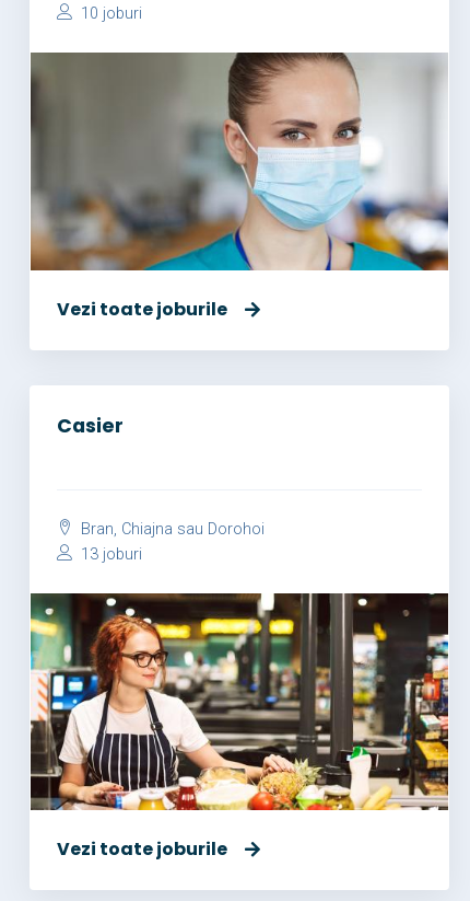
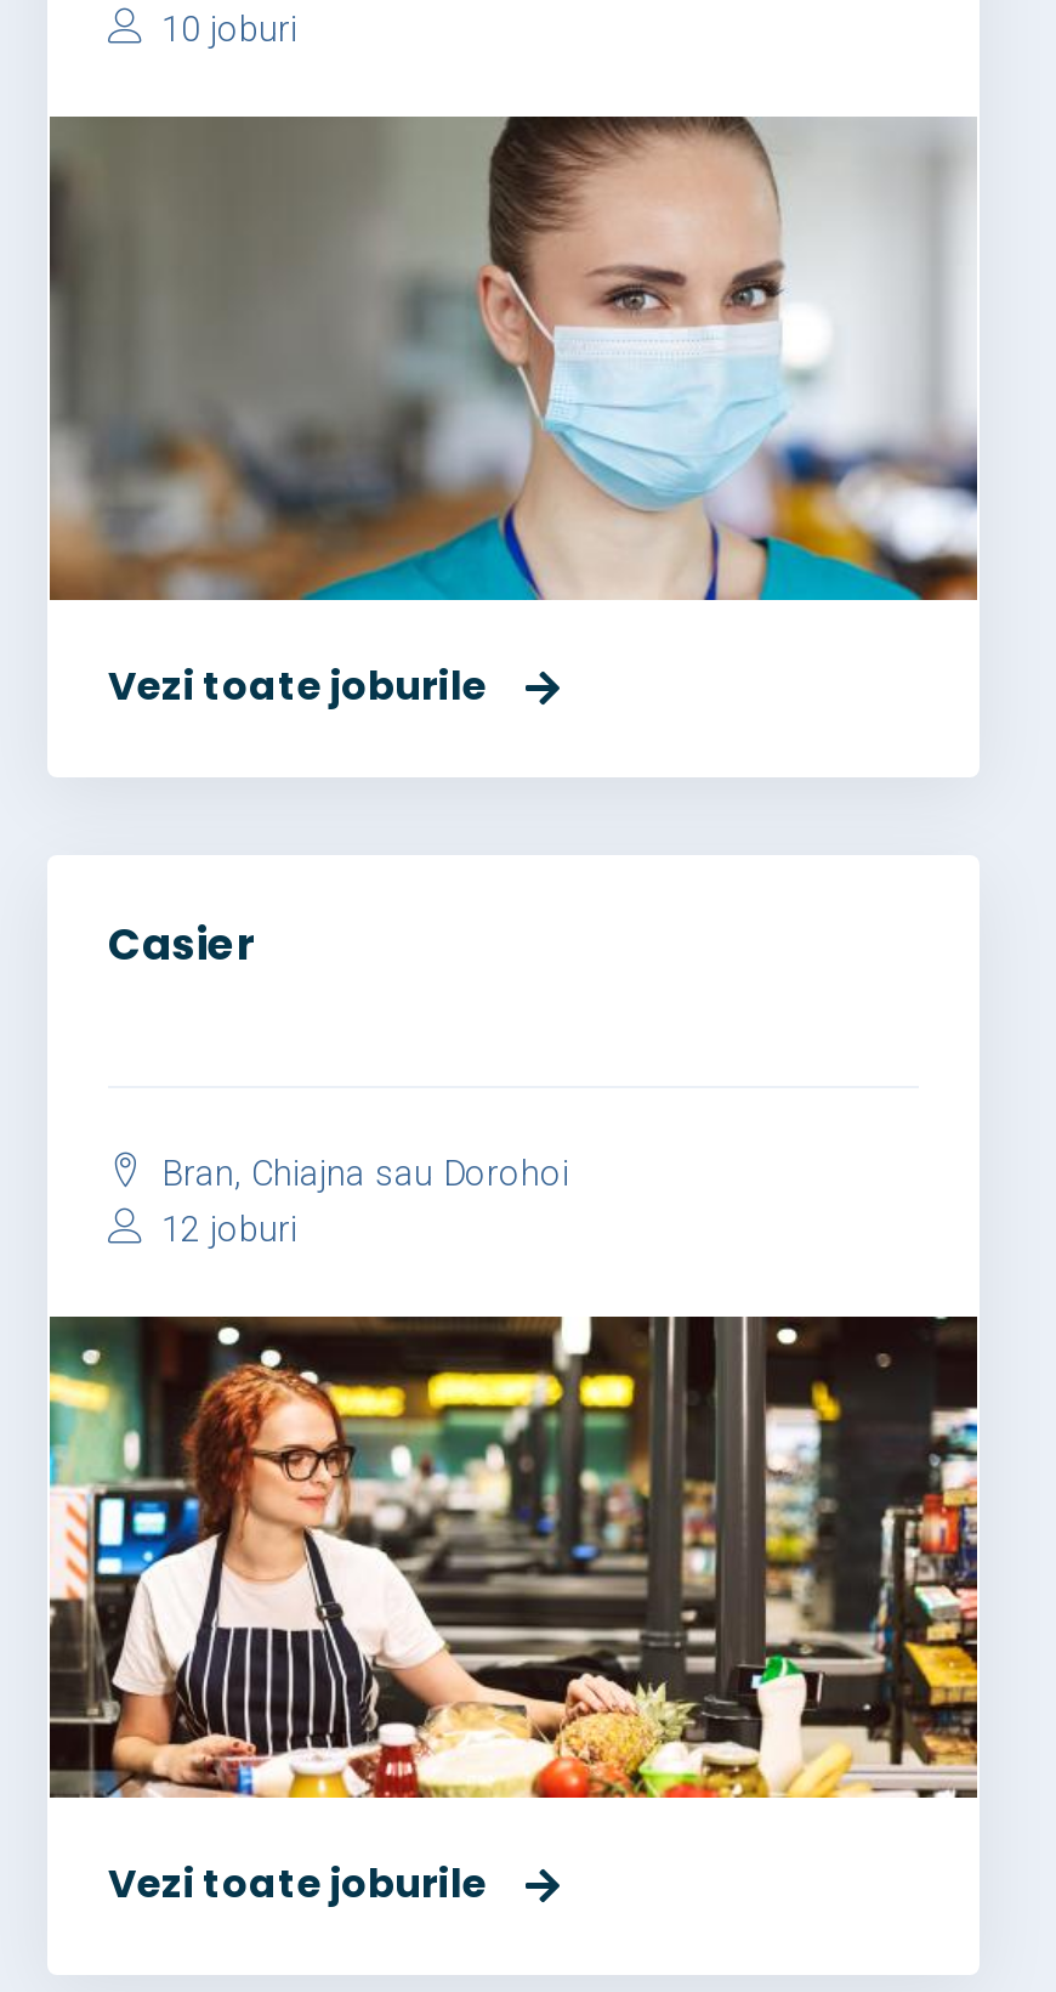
- 13 joburi
+ 12 joburi
